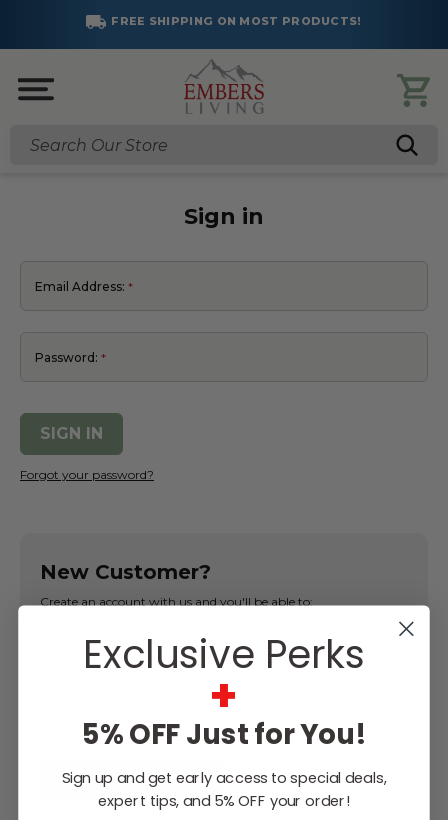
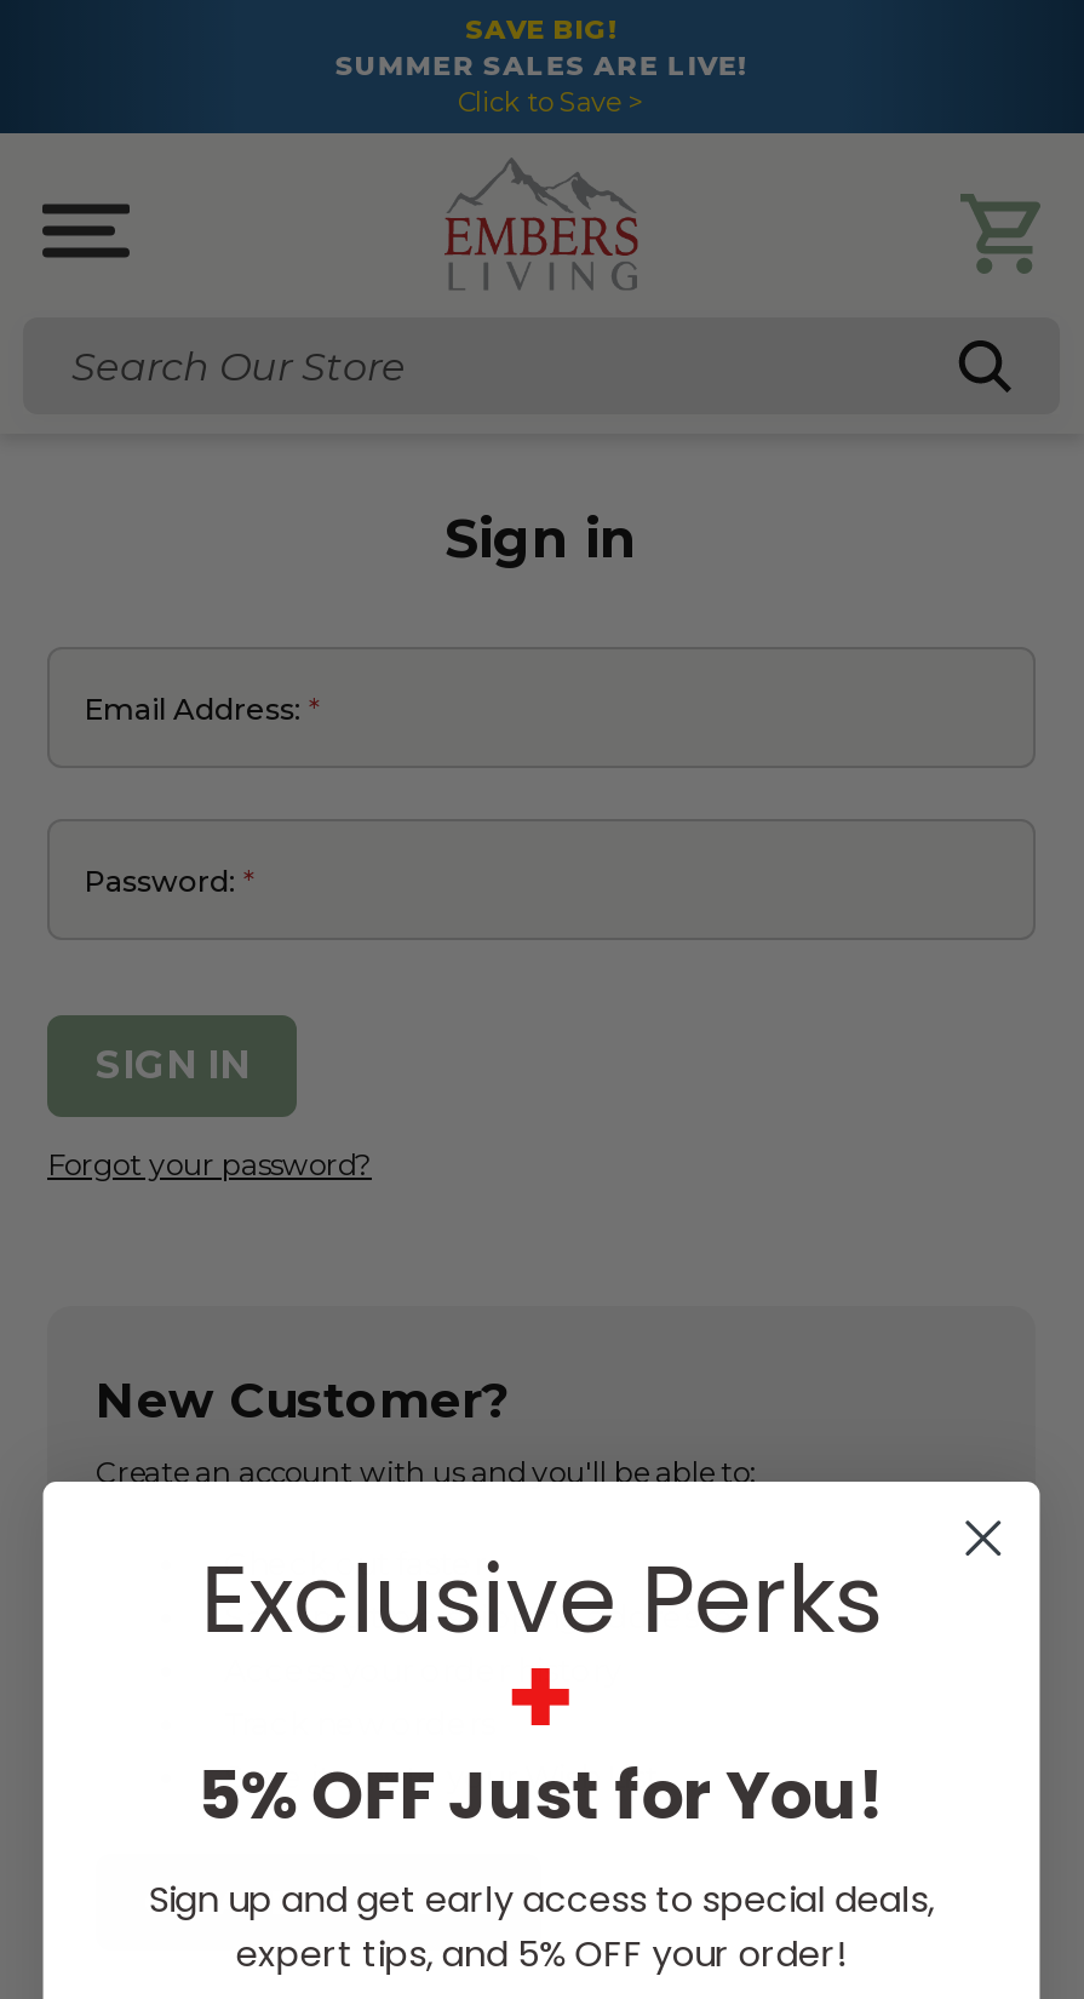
- FREE SHIPPING ON MOST PRODUCTS!
+ SAVE BIG!
+ SUMMER SALES ARE LIVE!
+ Click to Save >
